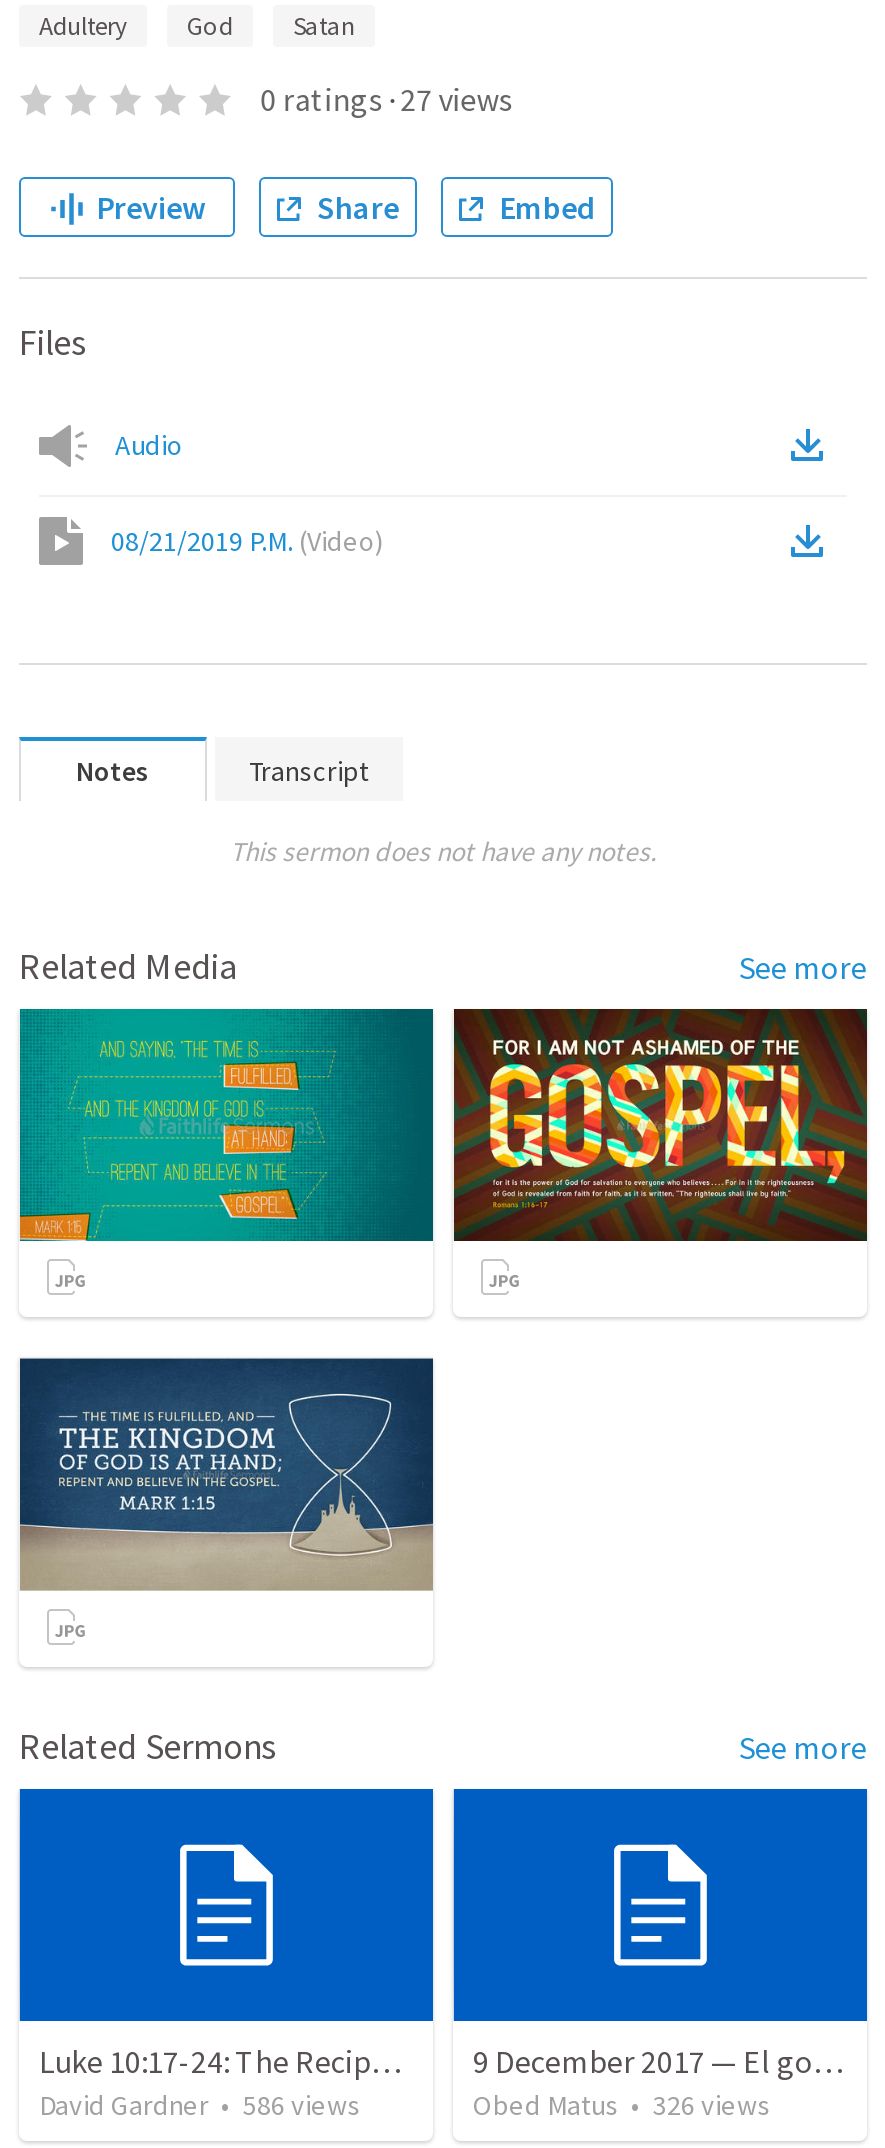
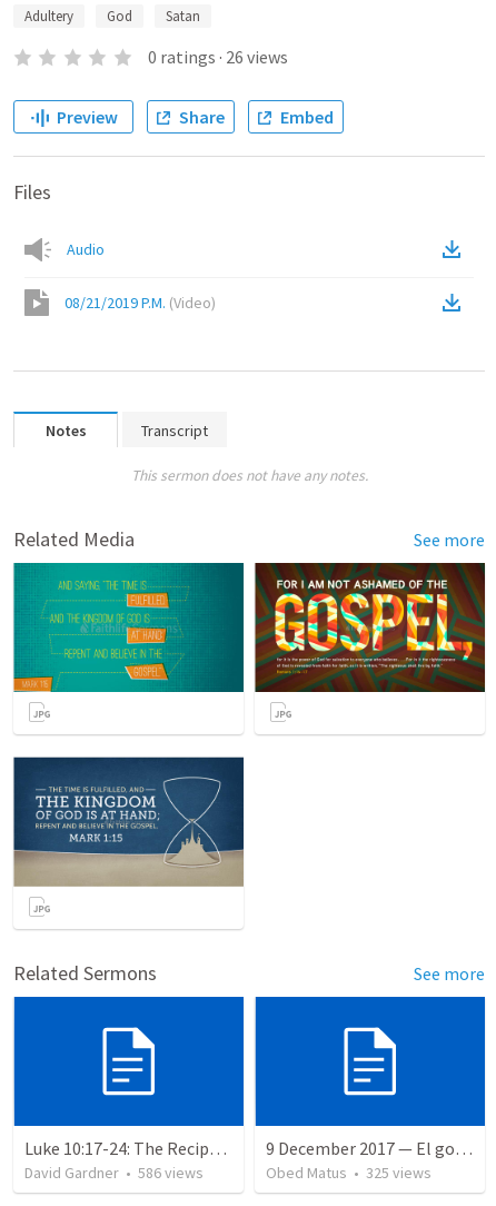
- 0 ratings · 27 views
+ 0 ratings · 26 views

- Obed Matus • 326 views
+ Obed Matus • 325 views
